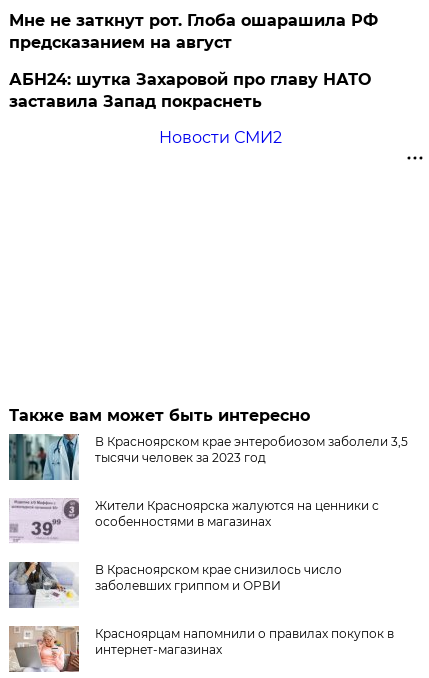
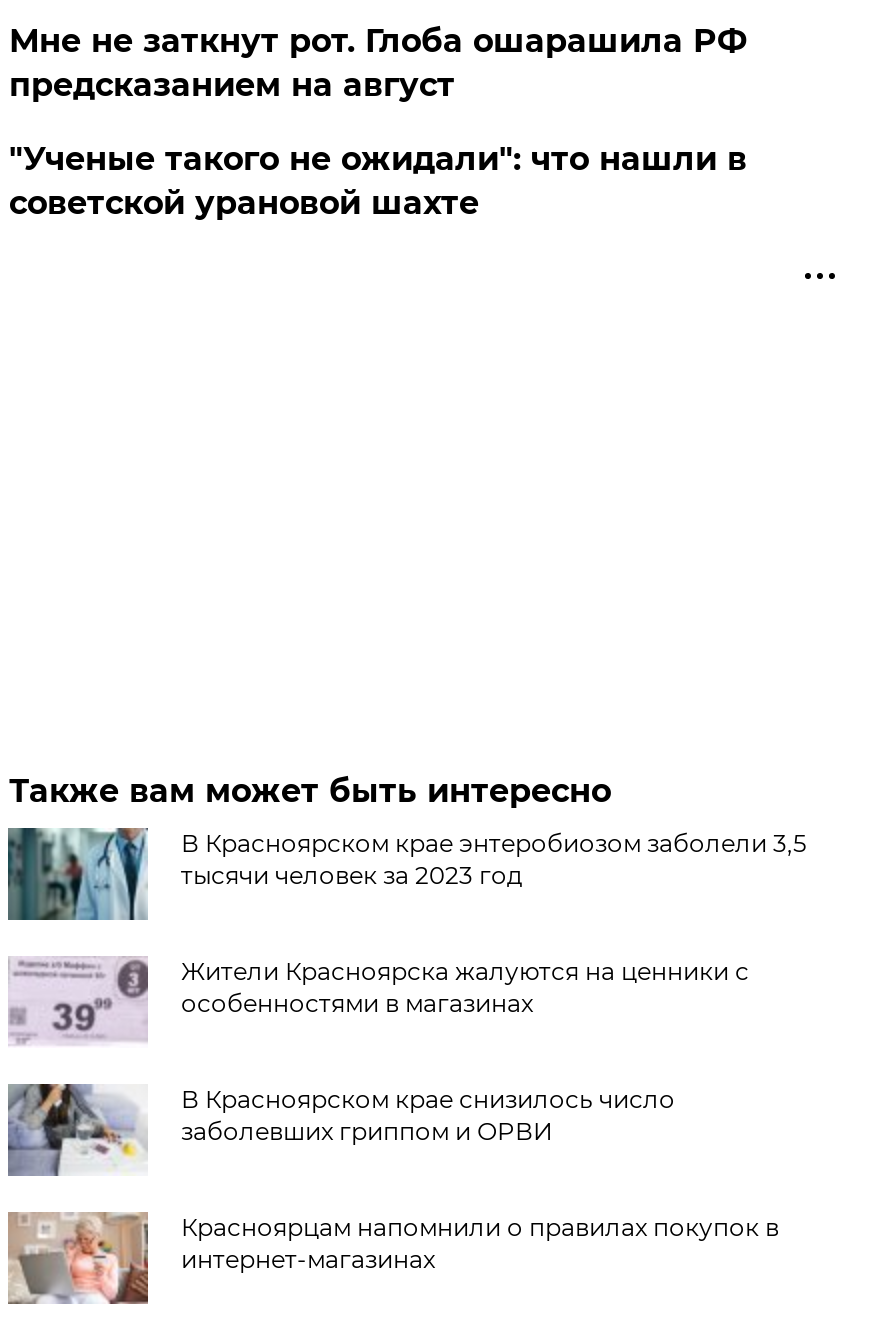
- АБН24: шутка Захаровой про главу НАТО
- заставила Запад покраснеть
- Новости СМИ2
+ "Ученые такого не ожидали": что нашли в
+ советской урановой шахте
